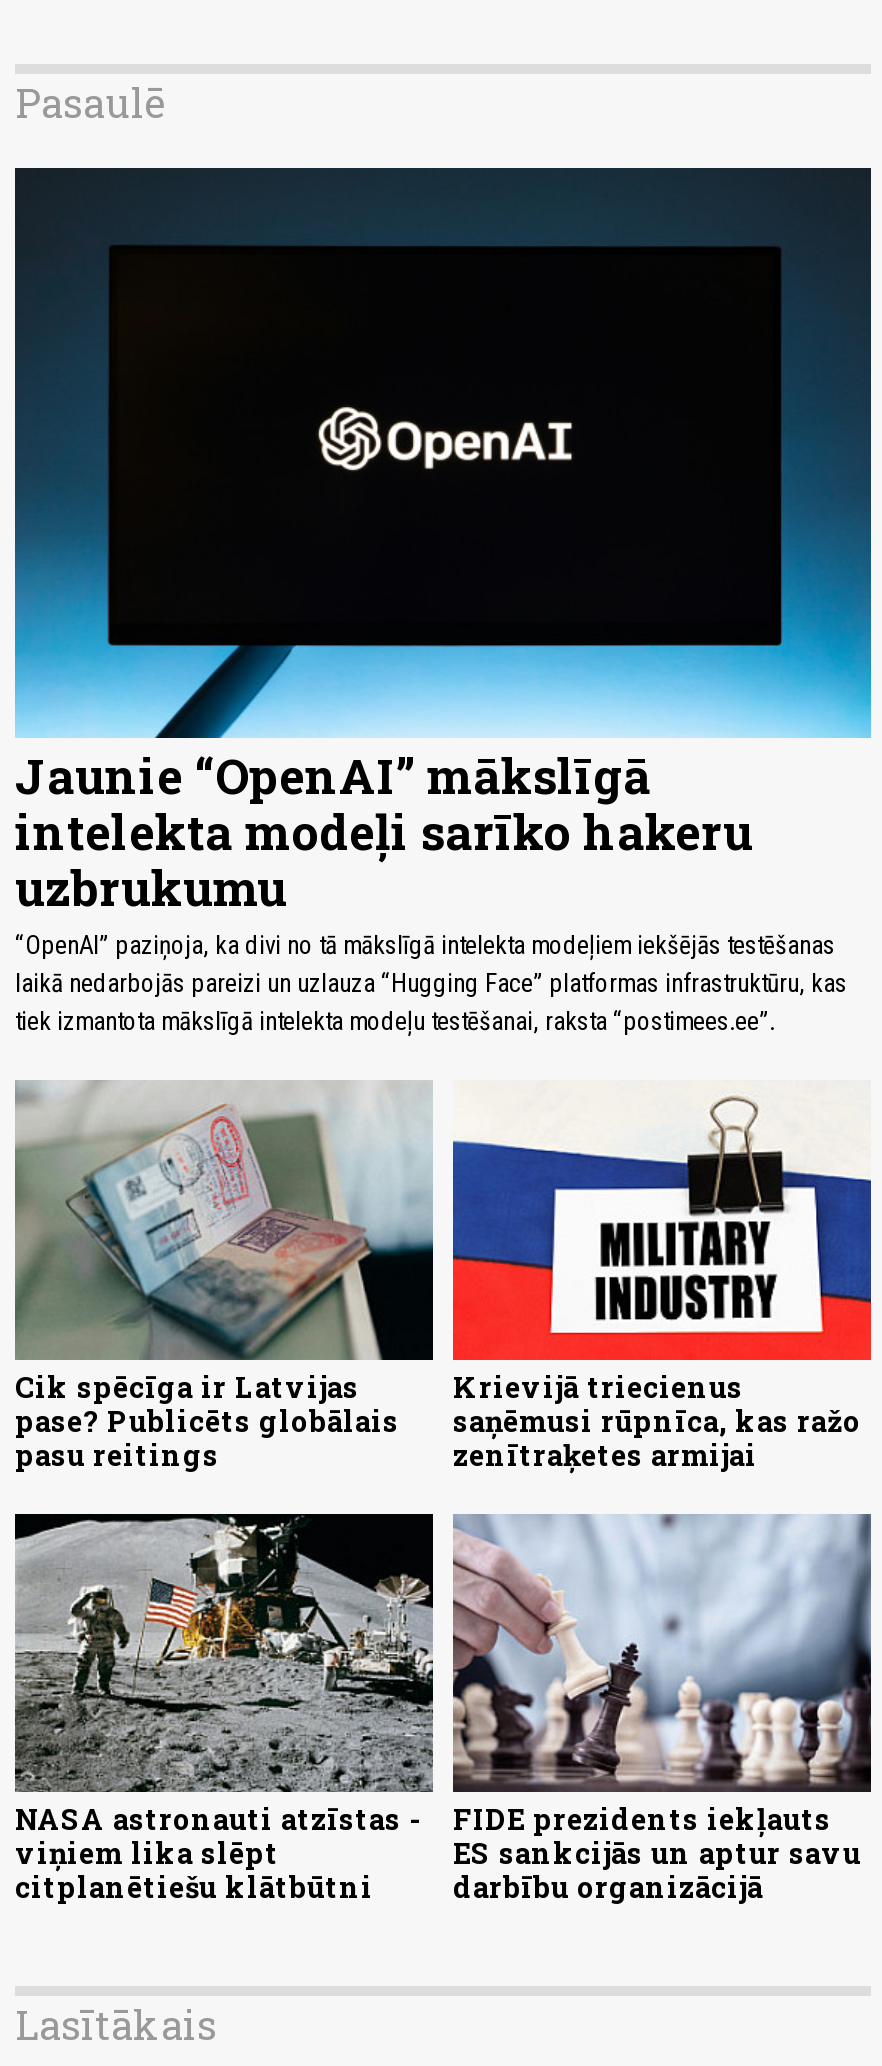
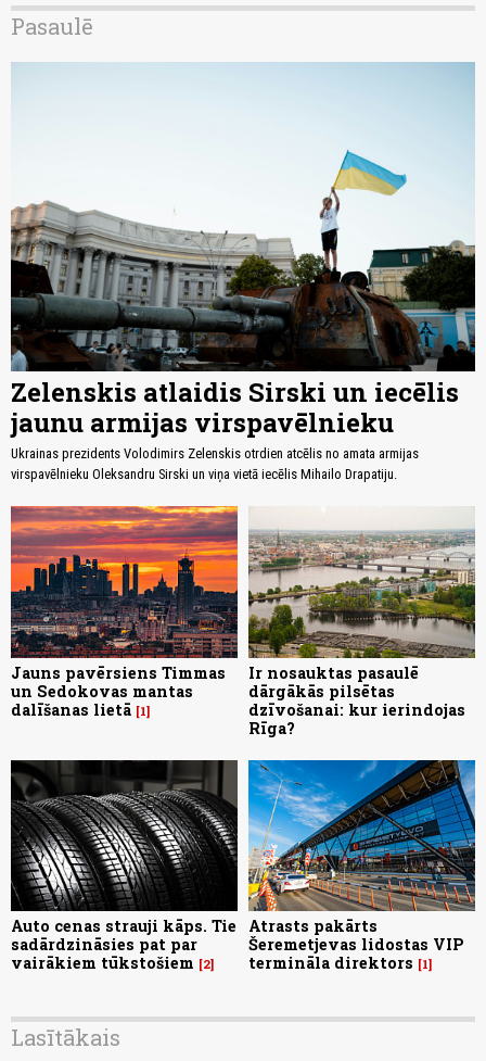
- [image]
- Jaunie “OpenAI” mākslīgā
- intelekta modeļi sarīko hakeru
- uzbrukumu
- “OpenAI” paziņoja, ka divi no tā mākslīgā intelekta modeļiem iekšējās testēšanas
- laikā nedarbojās pareizi un uzlauza “Hugging Face” platformas infrastruktūru, kas
- tiek izmantota mākslīgā intelekta modeļu testēšanai, raksta “postimees.ee”.
+ [image]
+ Zelenskis atlaidis Sirski un iecēlis
+ jaunu armijas virspavēlnieku
+ Ukrainas prezidents Volodimirs Zelenskis otrdien atcēlis no amata armijas
+ virspavēlnieku Oleksandru Sirski un viņa vietā iecēlis Mihailo Drapatiju.

- [image]
+ [image]

- [image]
- Krievijā triecienus
- saņēmusi rūpnīca, kas ražo
- zenītraķetes armijai
+ [image]
+ Ir nosauktas pasaulē
+ dārgākās pilsētas
+ dzīvošanai: kur ierindojas
+ Rīga?

- Cik spēcīga ir Latvijas
- pase? Publicēts globālais
- pasu reitings
+ Jauns pavērsiens Timmas
+ un Sedokovas mantas
+ dalīšanas lietā 1

- [image]
- NASA astronauti atzīstas -
- viņiem lika slēpt
- citplanētiešu klātbūtni
+ [image]
+ Auto cenas strauji kāps. Tie
+ sadārdzināsies pat par
+ vairākiem tūkstošiem 2

- [image]
- FIDE prezidents iekļauts
- ES sankcijās un aptur savu
- darbību organizācijā
+ [image]
+ Atrasts pakārts
+ Šeremetjevas lidostas VIP
+ termināla direktors 1
